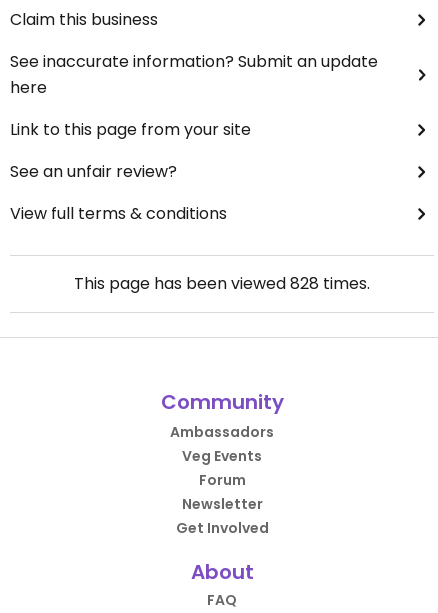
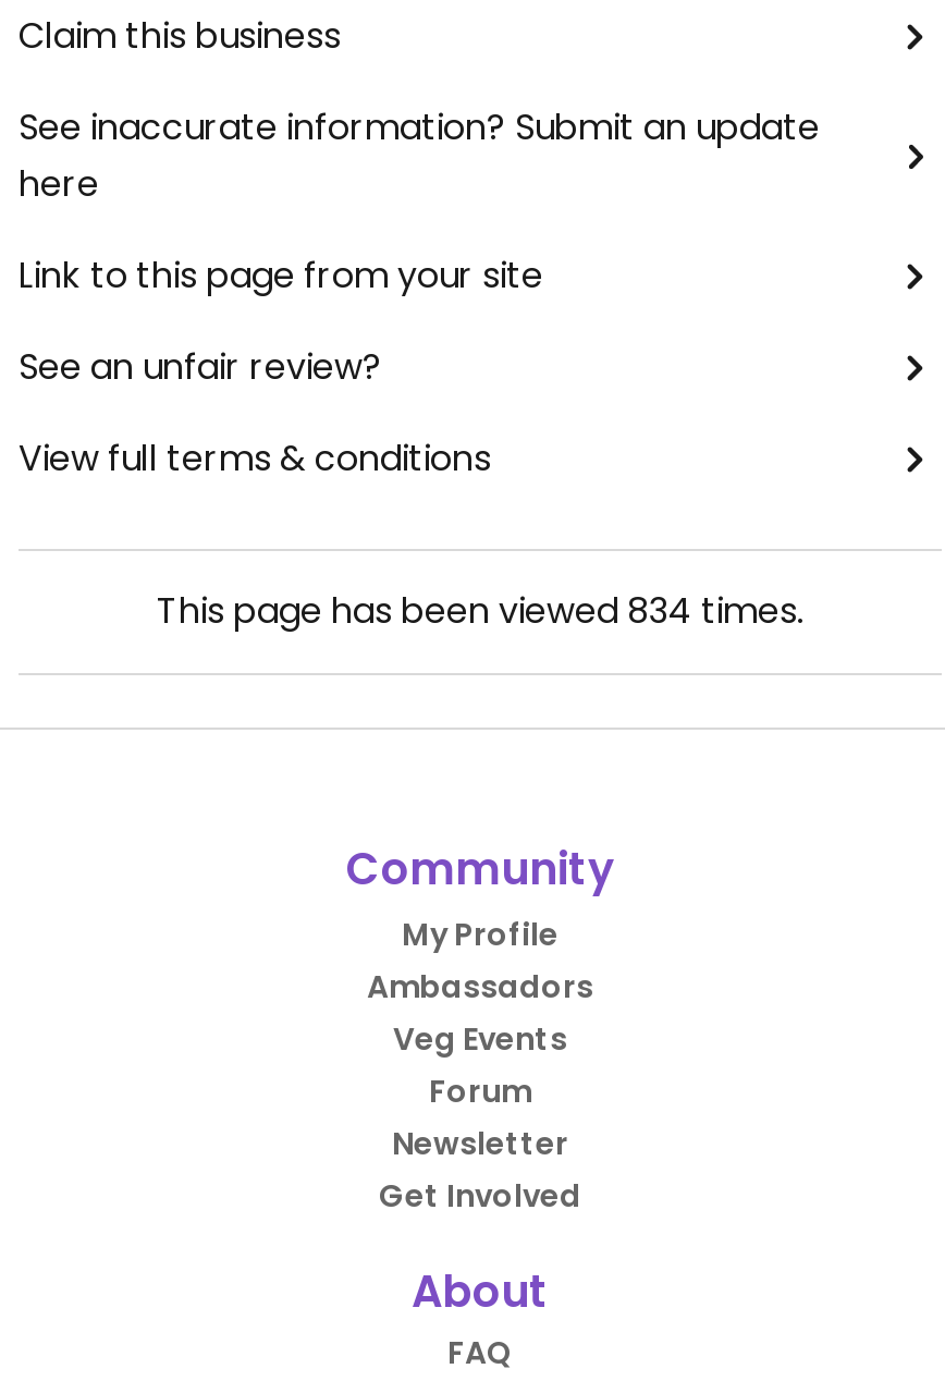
- This page has been viewed 828 times.
+ This page has been viewed 834 times.

+ My Profile
